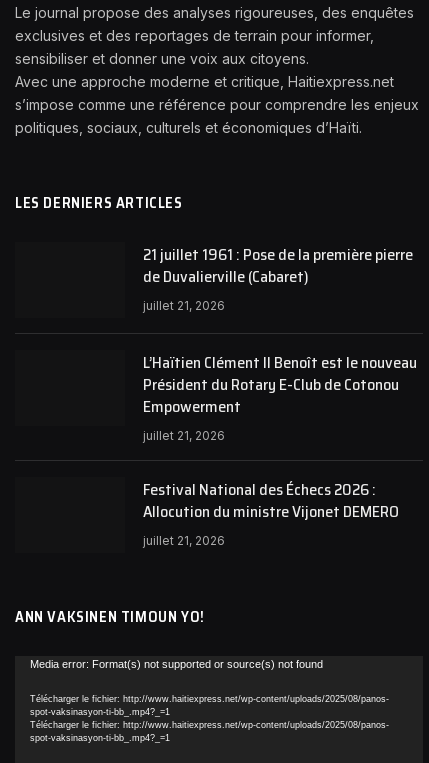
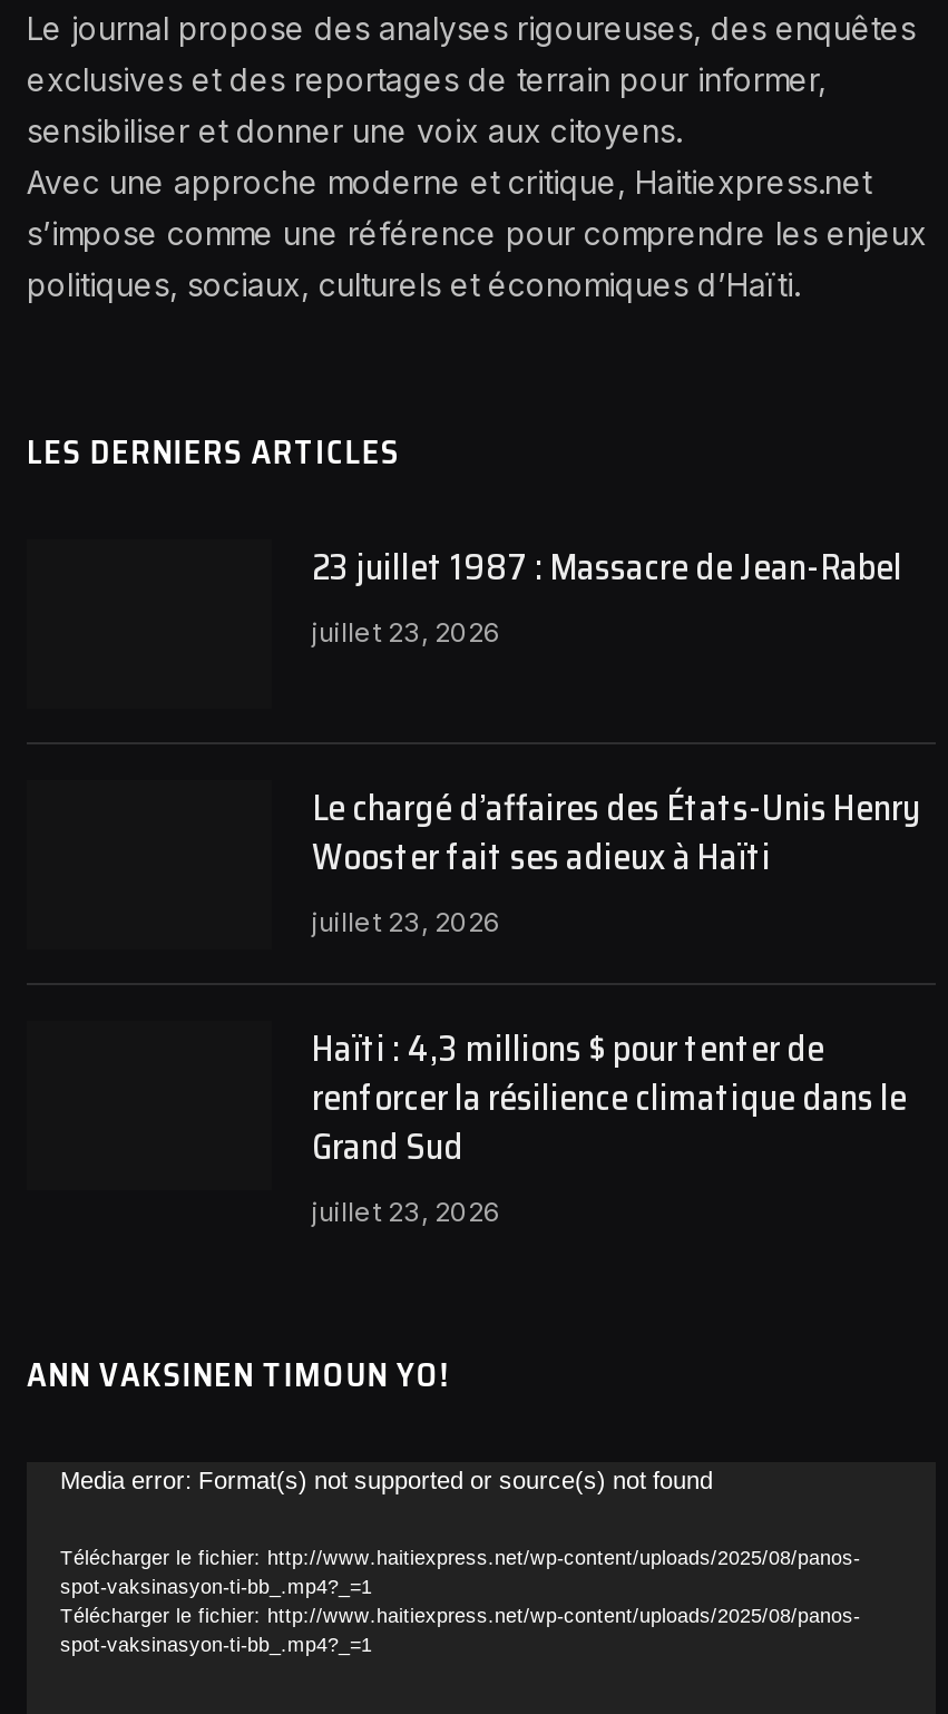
- 21 juillet 1961 : Pose de la première pierre
- de Duvalierville (Cabaret)
- juillet 21, 2026
+ 23 juillet 1987 : Massacre de Jean-Rabel
+ juillet 23, 2026

- L’Haïtien Clément II Benoît est le nouveau
- Président du Rotary E-Club de Cotonou
- Empowerment
- juillet 21, 2026
+ Le chargé d’affaires des États-Unis Henry
+ Wooster fait ses adieux à Haïti
+ juillet 23, 2026

- Festival National des Échecs 2026 :
- Allocution du ministre Vijonet DEMERO
- juillet 21, 2026
+ Haïti : 4,3 millions $ pour tenter de
+ renforcer la résilience climatique dans le
+ Grand Sud
+ juillet 23, 2026
